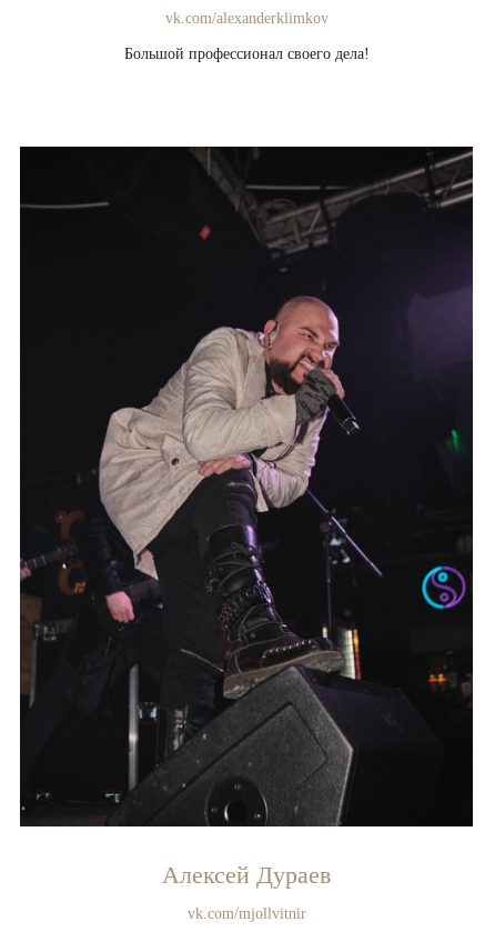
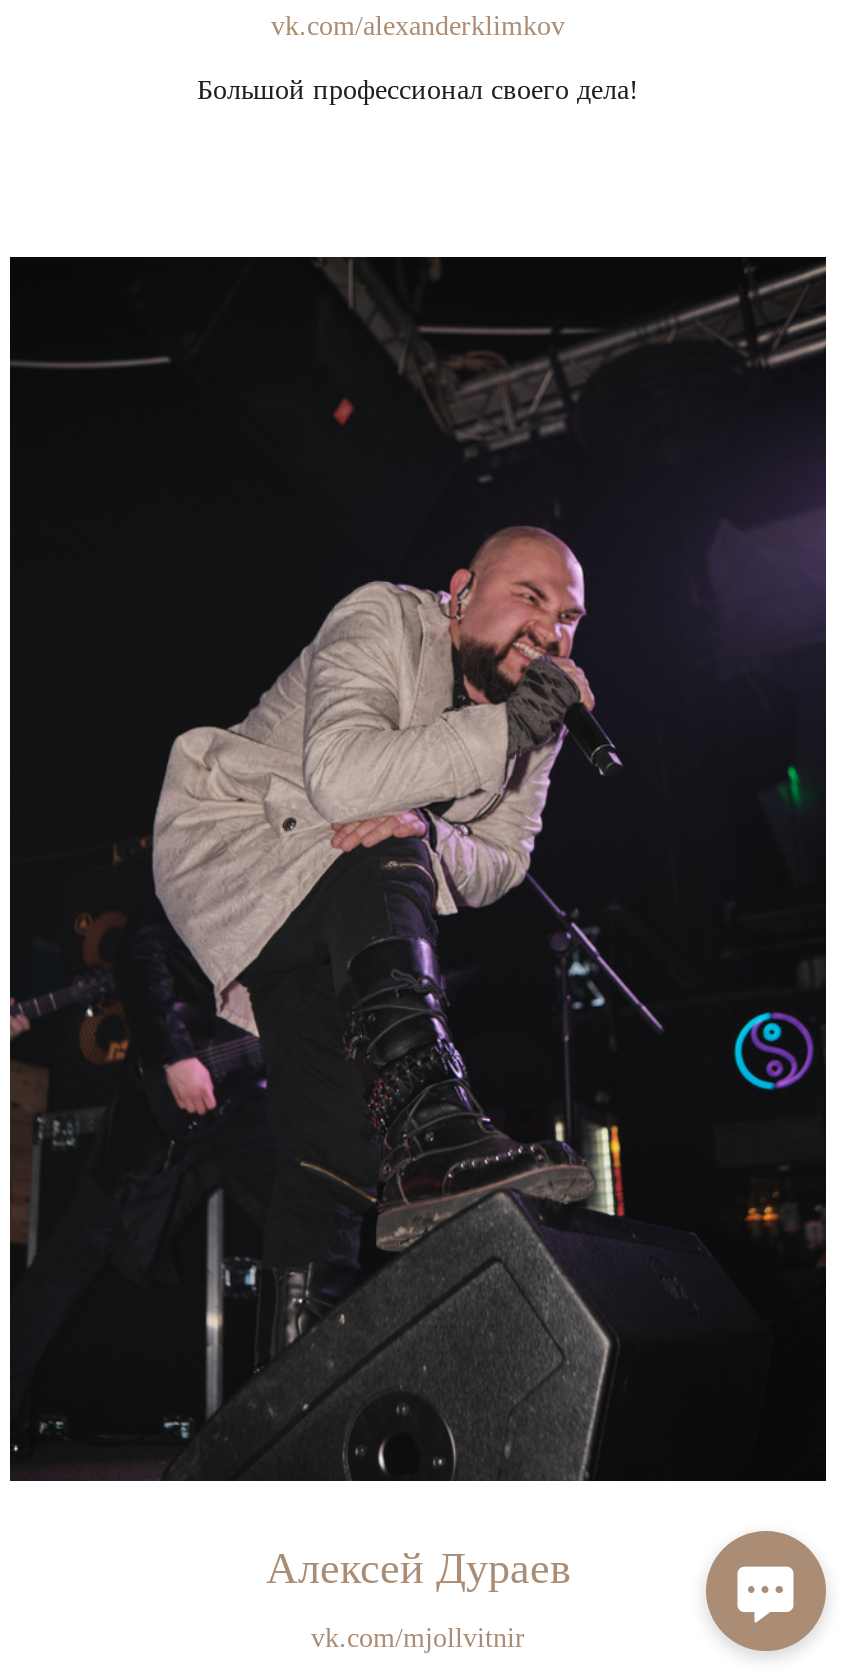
+ [image]
